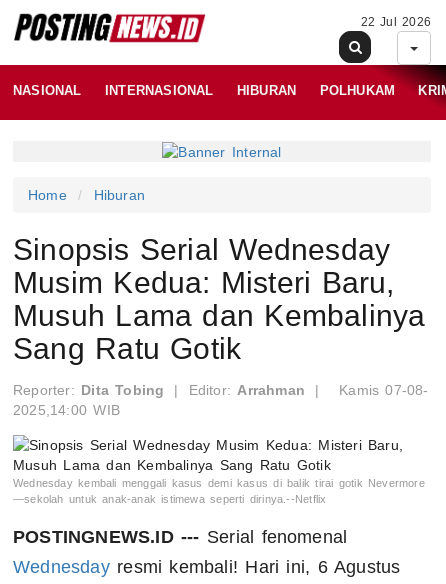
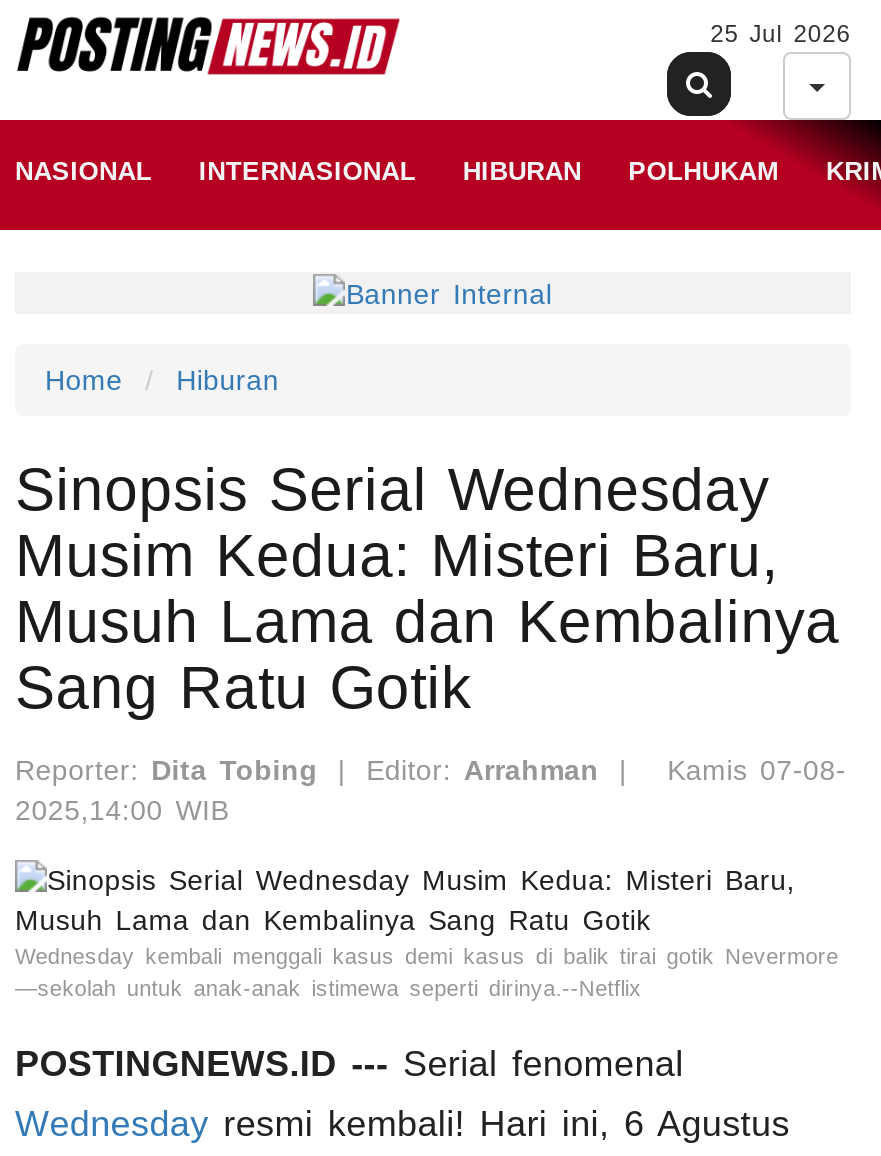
- 22 Jul 2026
+ 25 Jul 2026
